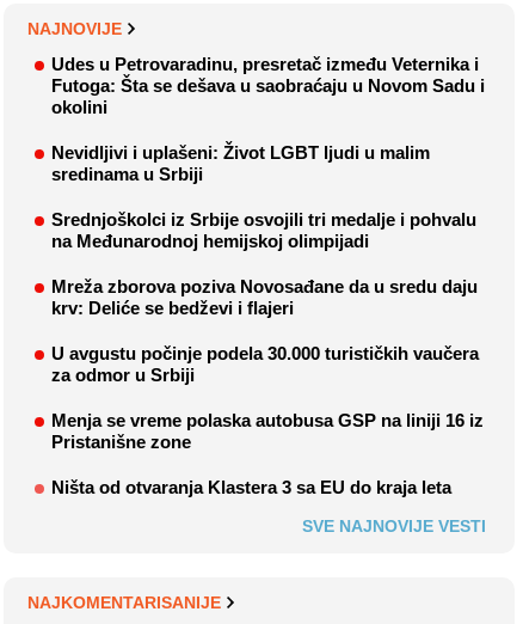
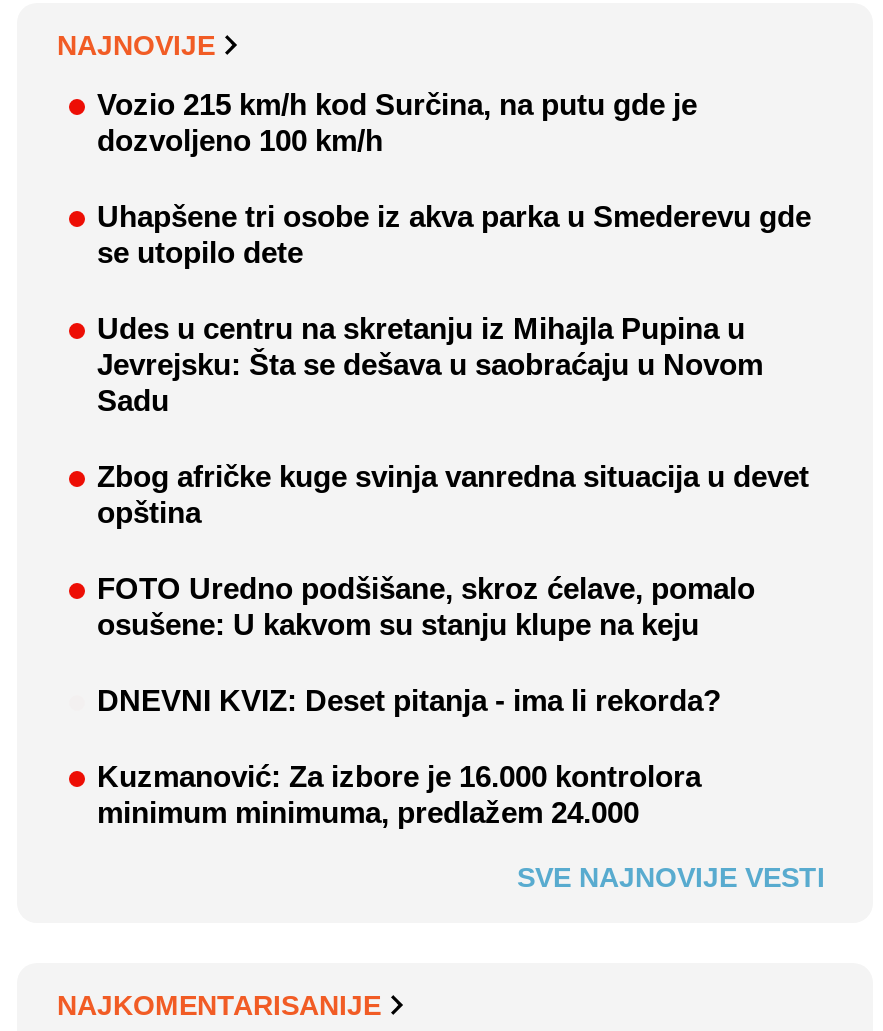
- Udes u Petrovaradinu, presretač između Veternika i
- Futoga: Šta se dešava u saobraćaju u Novom Sadu i
- okolini
+ Vozio 215 km/h kod Surčina, na putu gde je
+ dozvoljeno 100 km/h

- Nevidljivi i uplašeni: Život LGBT ljudi u malim
- sredinama u Srbiji
+ Uhapšene tri osobe iz akva parka u Smederevu gde
+ se utopilo dete

- Srednjoškolci iz Srbije osvojili tri medalje i pohvalu
- na Međunarodnoj hemijskoj olimpijadi
+ Udes u centru na skretanju iz Mihajla Pupina u
+ Jevrejsku: Šta se dešava u saobraćaju u Novom
+ Sadu

- Mreža zborova poziva Novosađane da u sredu daju
- krv: Deliće se bedževi i flajeri
+ Zbog afričke kuge svinja vanredna situacija u devet
+ opština

- U avgustu počinje podela 30.000 turističkih vaučera
- za odmor u Srbiji
+ FOTO Uredno podšišane, skroz ćelave, pomalo
+ osušene: U kakvom su stanju klupe na keju

- Menja se vreme polaska autobusa GSP na liniji 16 iz
- Pristanišne zone
+ DNEVNI KVIZ: Deset pitanja - ima li rekorda?

- Ništa od otvaranja Klastera 3 sa EU do kraja leta
+ Kuzmanović: Za izbore je 16.000 kontrolora
+ minimum minimuma, predlažem 24.000
